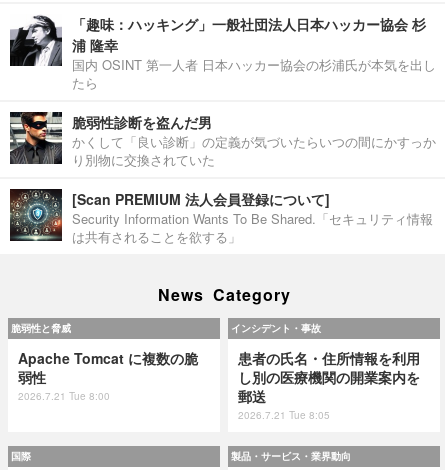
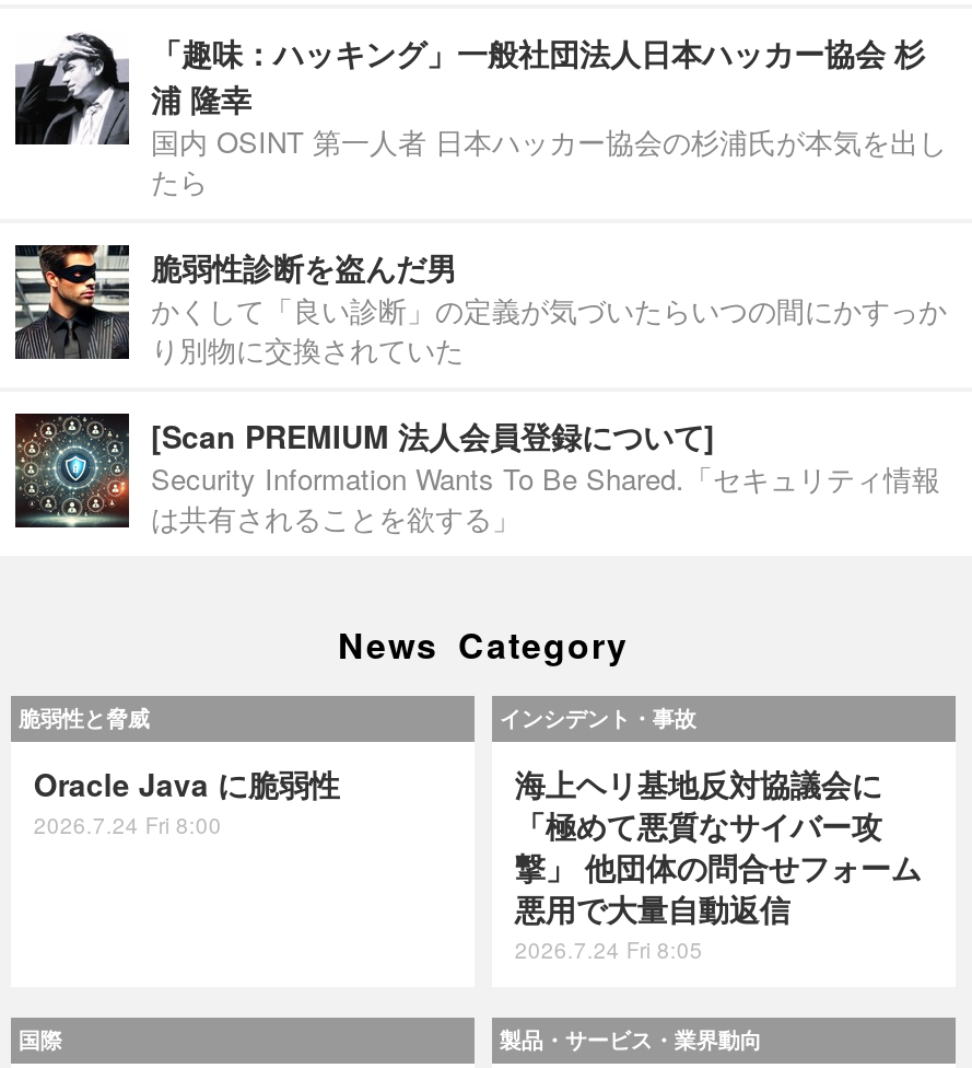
- Apache Tomcat に複数の脆
- 弱性
- 2026.7.21 Tue 8:00
+ Oracle Java に脆弱性
+ 2026.7.24 Fri 8:00

- 患者の氏名・住所情報を利用
- し別の医療機関の開業案内を
- 郵送
- 2026.7.21 Tue 8:05
+ 海上ヘリ基地反対協議会に
+ 「極めて悪質なサイバー攻
+ 撃」 他団体の問合せフォーム
+ 悪用で大量自動返信
+ 2026.7.24 Fri 8:05
